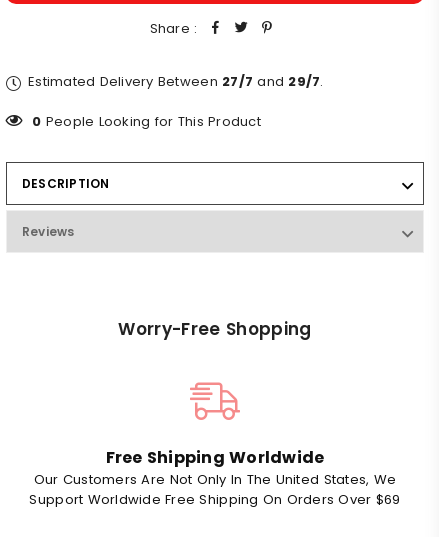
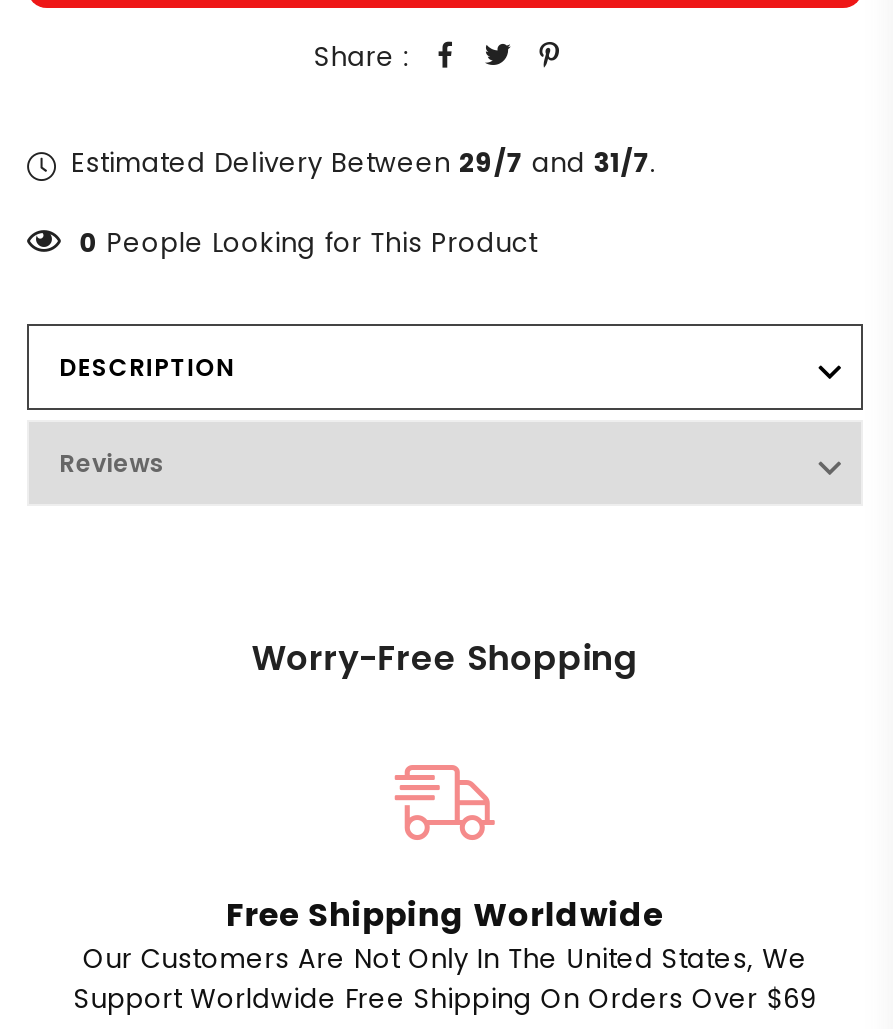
- Estimated Delivery Between 27/7 and 29/7.
+ Estimated Delivery Between 29/7 and 31/7.
